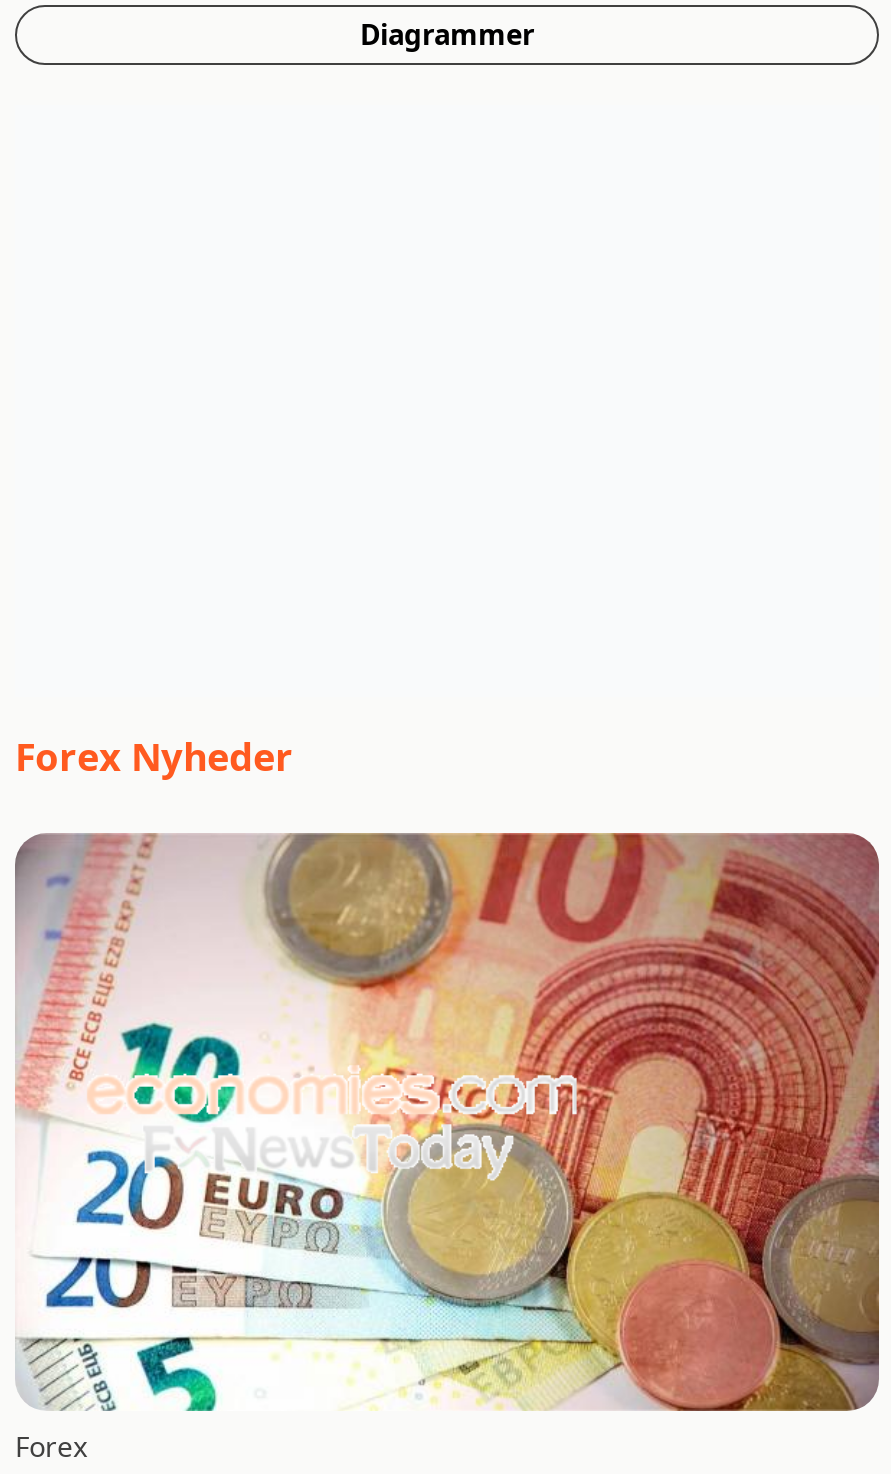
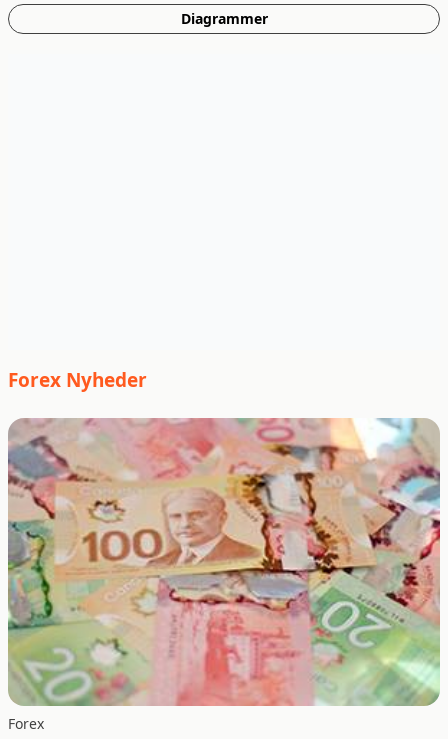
- [image]
+ [image]
